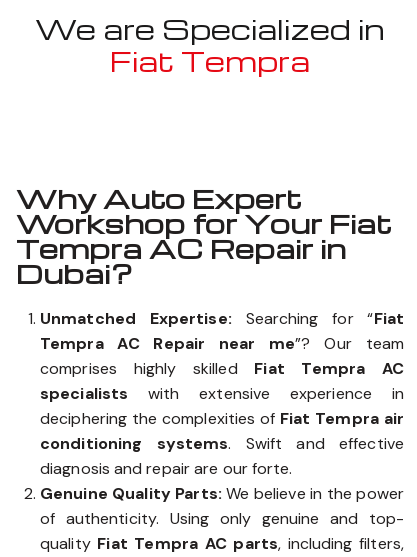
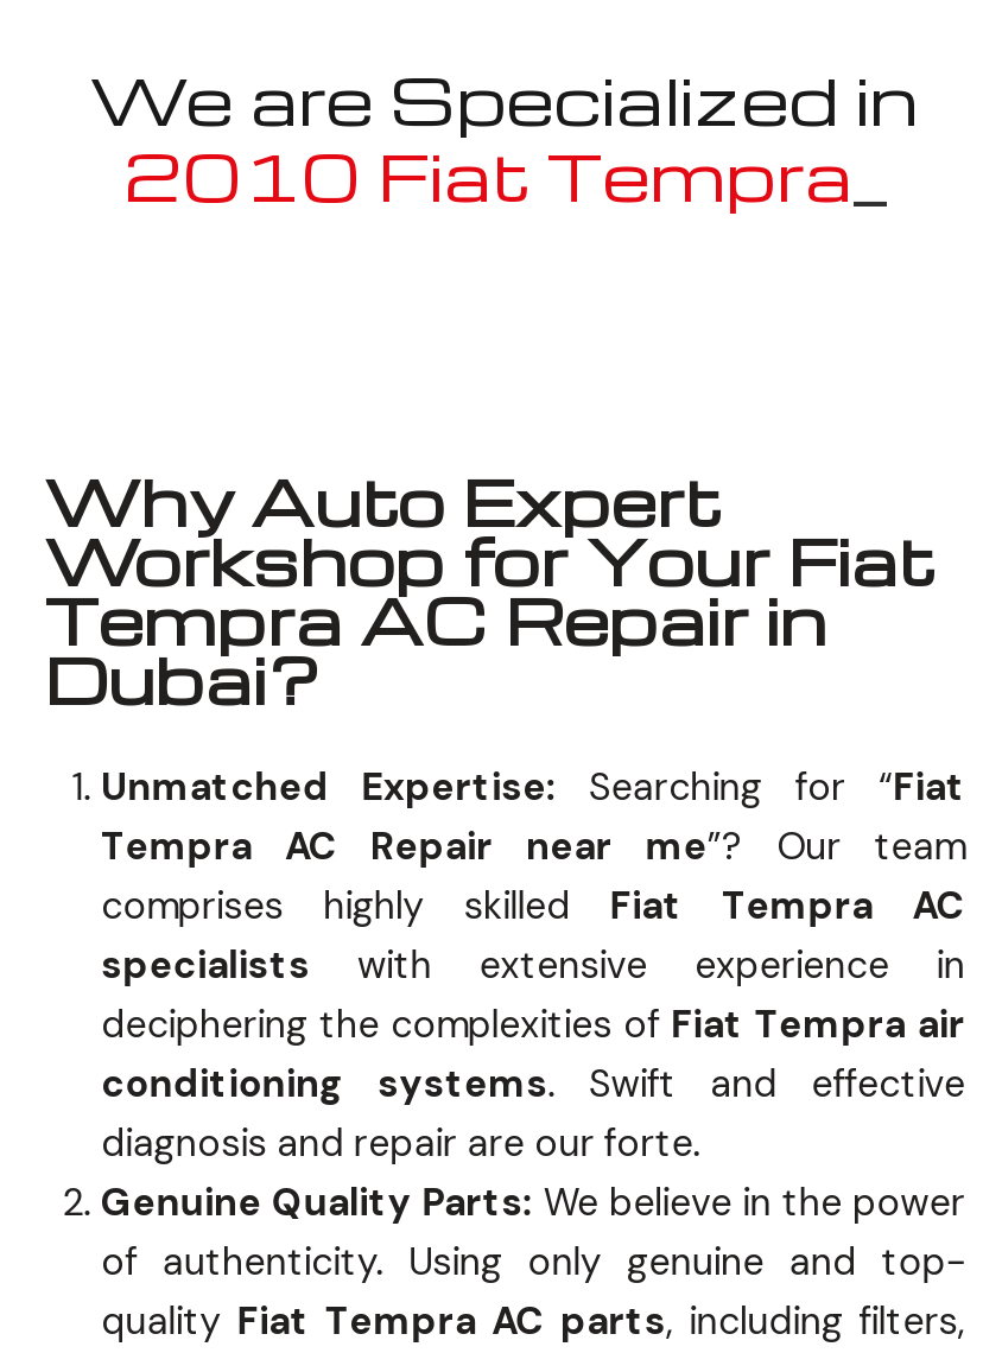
- Fiat Tempra
+ 2010 Fiat Tempra _
